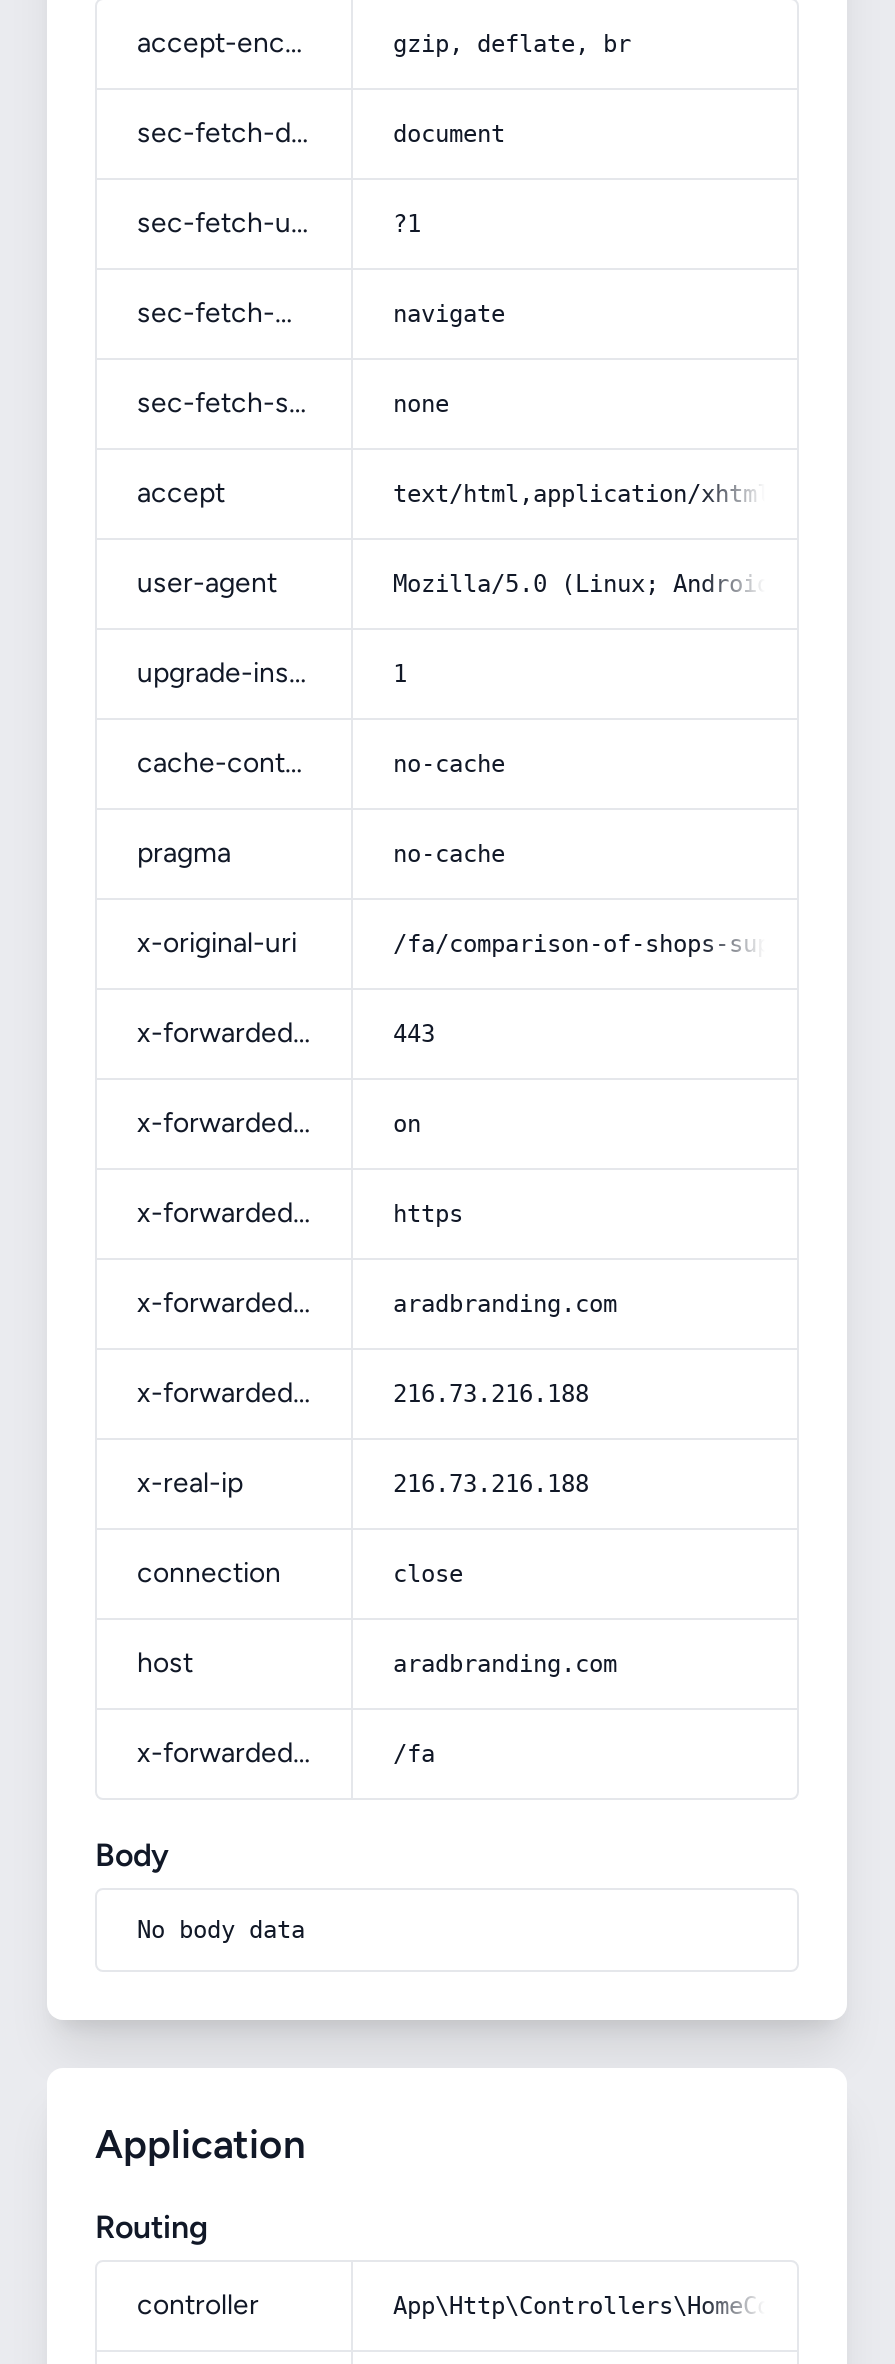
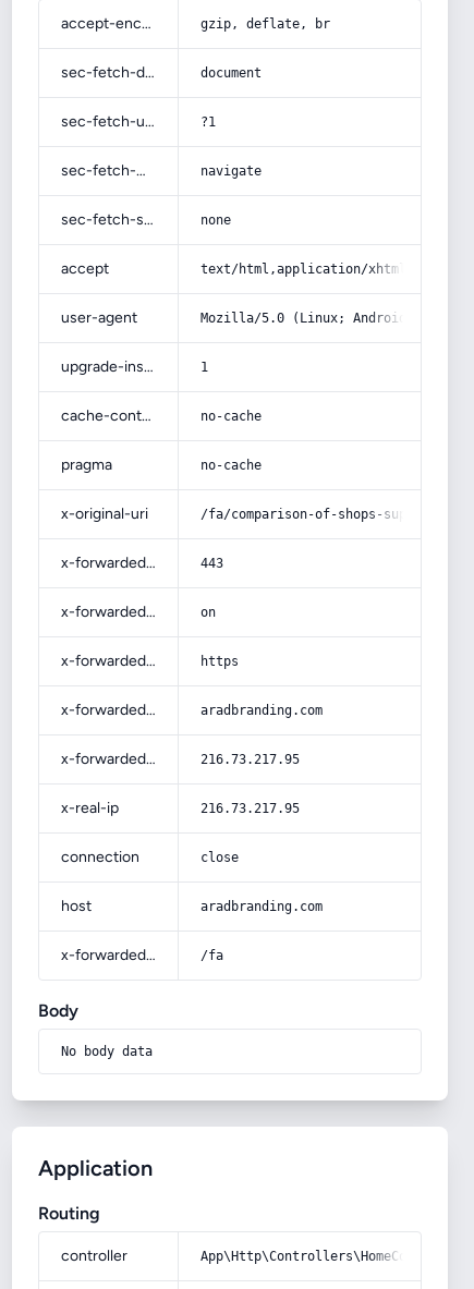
- 216.73.216.188
+ 216.73.217.95

- 216.73.216.188
+ 216.73.217.95
